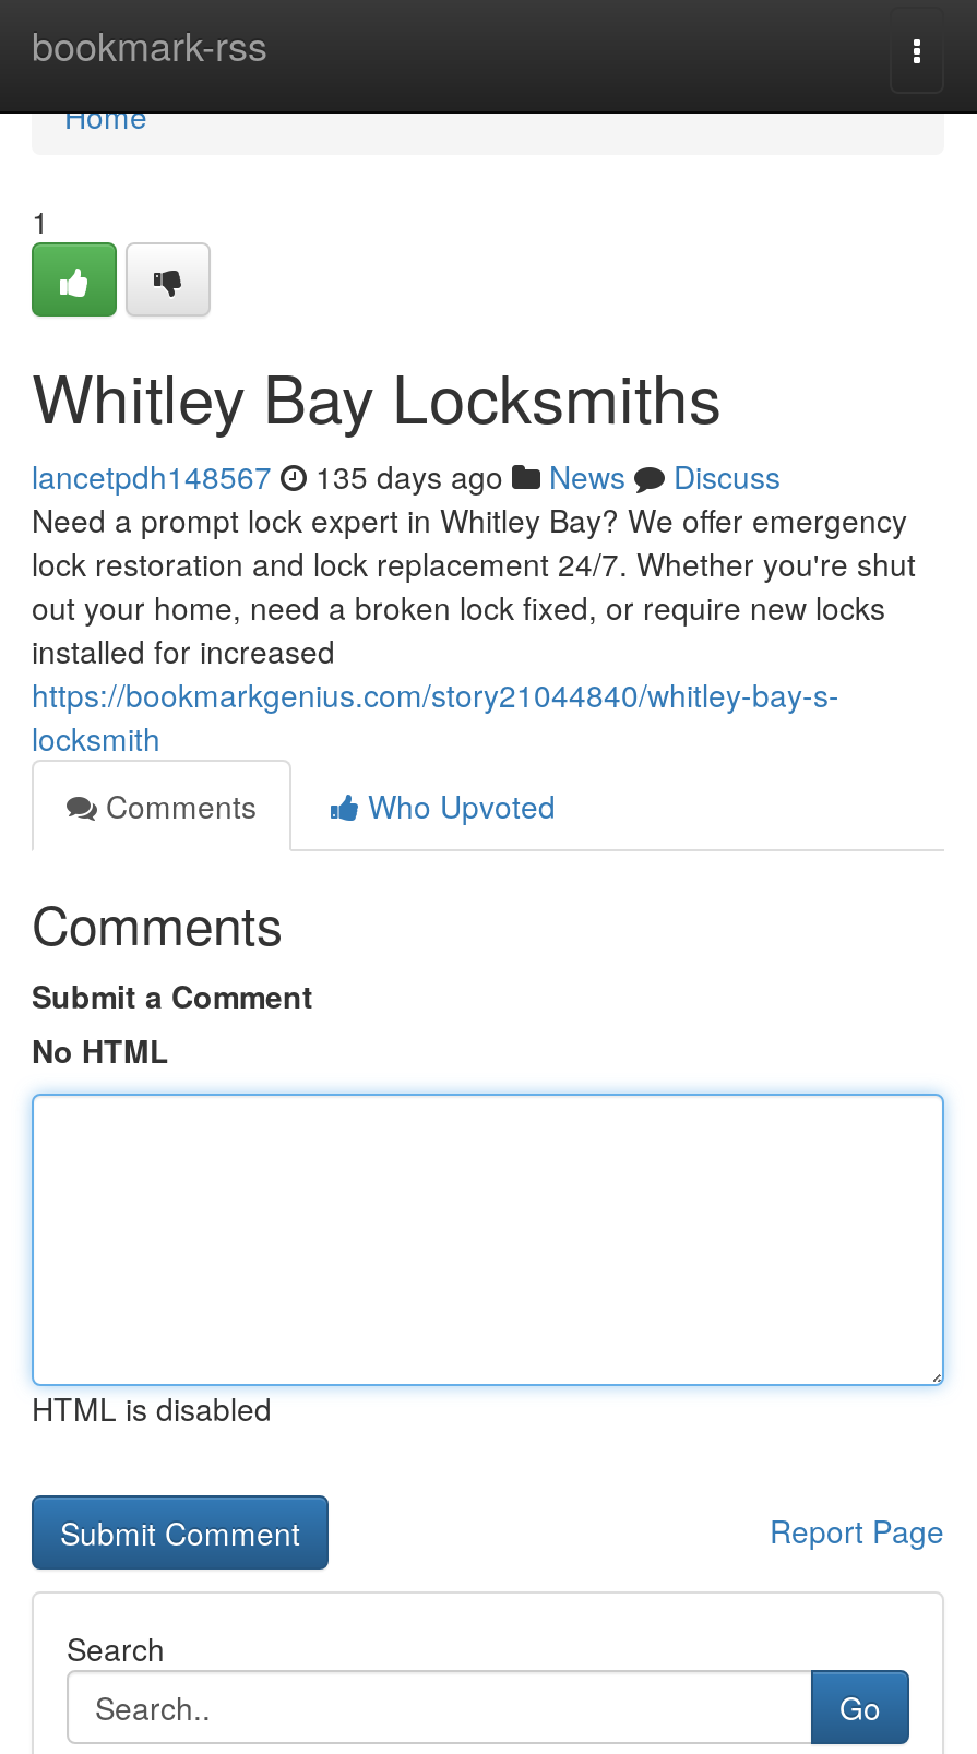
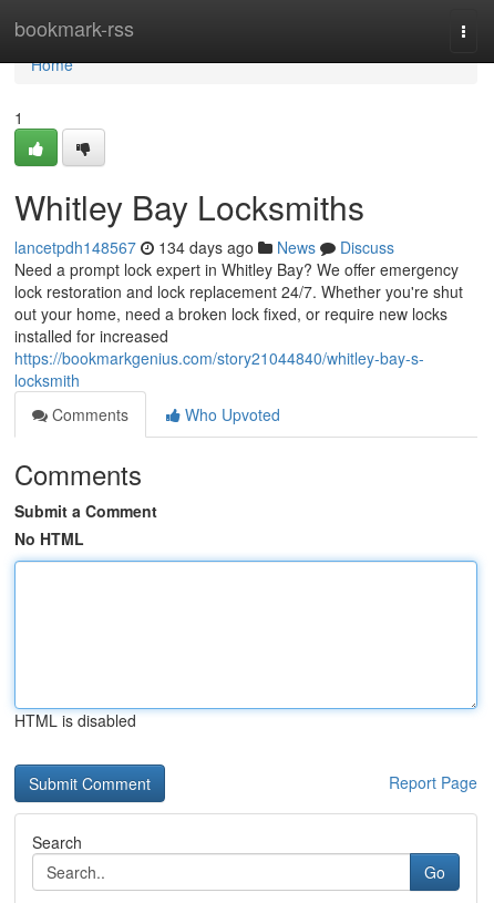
- lancetpdh148567 135 days ago News Discuss
+ lancetpdh148567 134 days ago News Discuss
